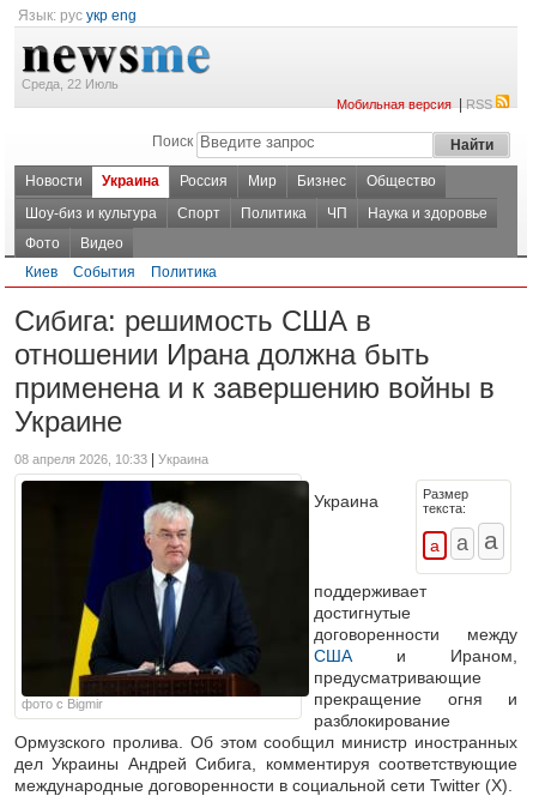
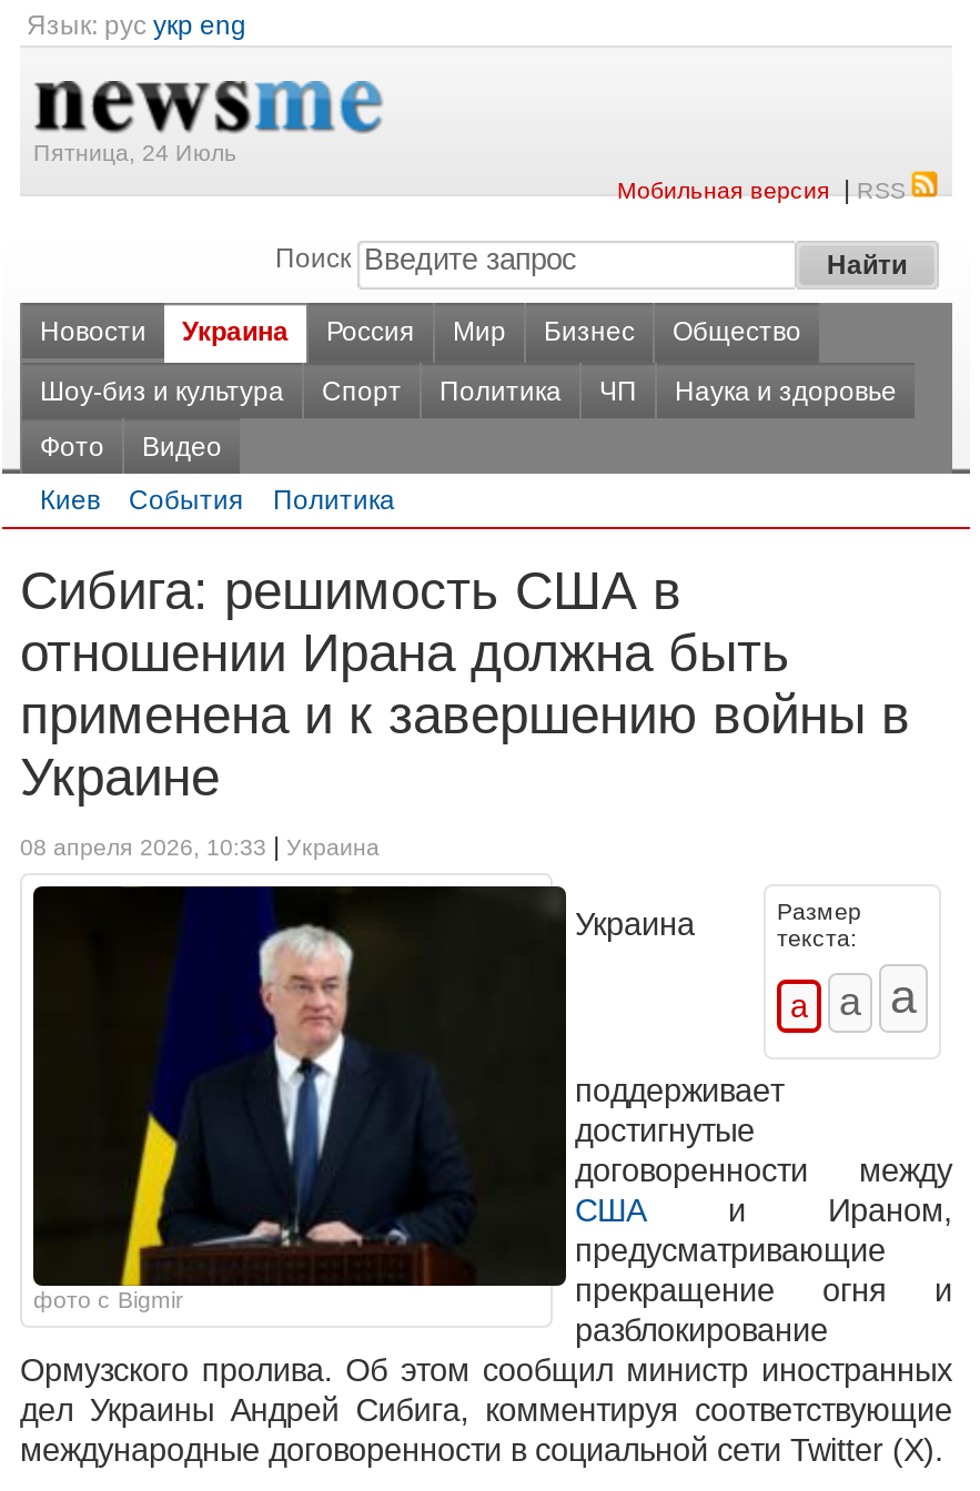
- Среда, 22 Июль
+ Пятница, 24 Июль
